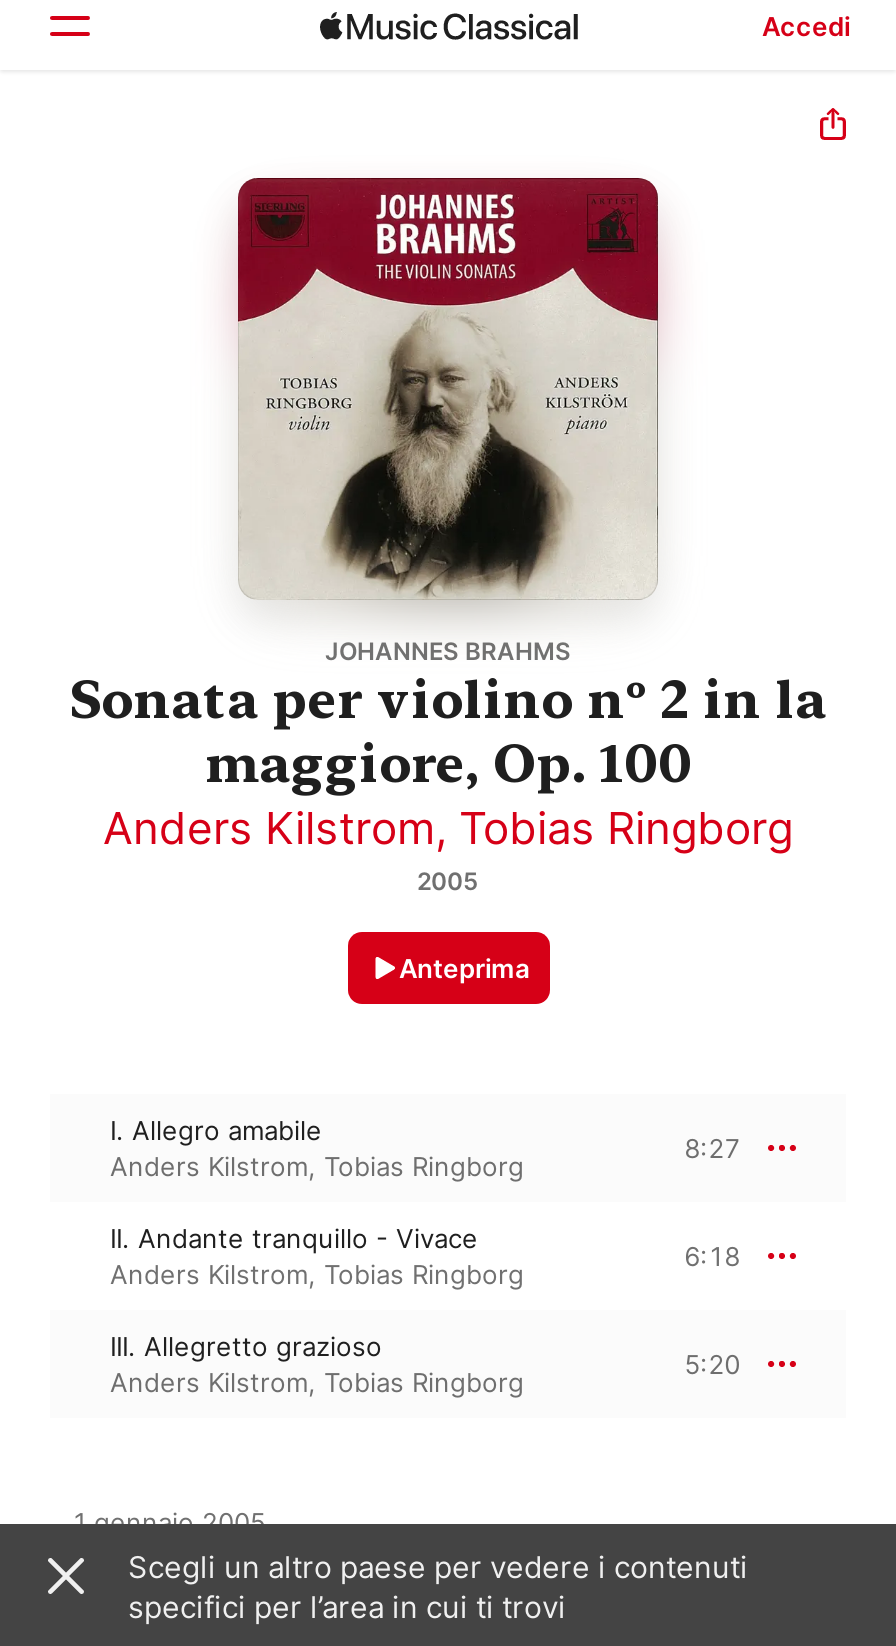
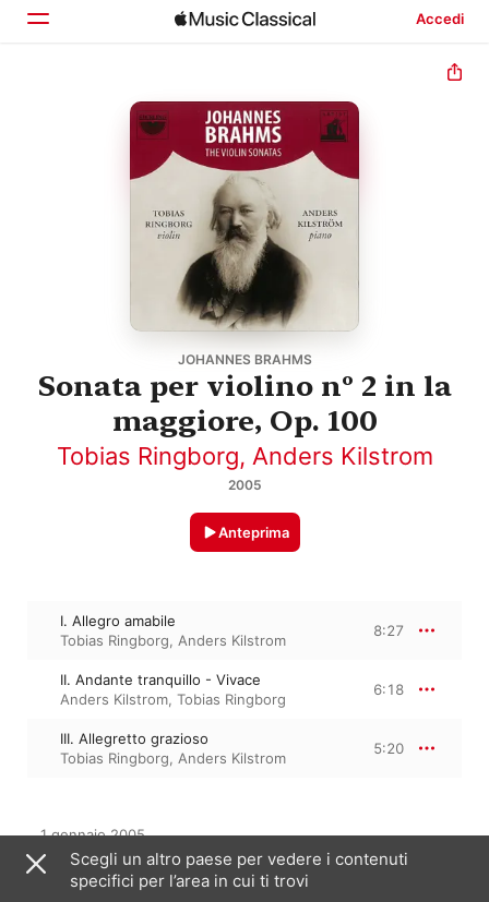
- Anders Kilstrom, Tobias Ringborg
+ Tobias Ringborg, Anders Kilstrom

- Anders Kilstrom, Tobias Ringborg
+ Tobias Ringborg, Anders Kilstrom

- Anders Kilstrom, Tobias Ringborg
+ Tobias Ringborg, Anders Kilstrom
